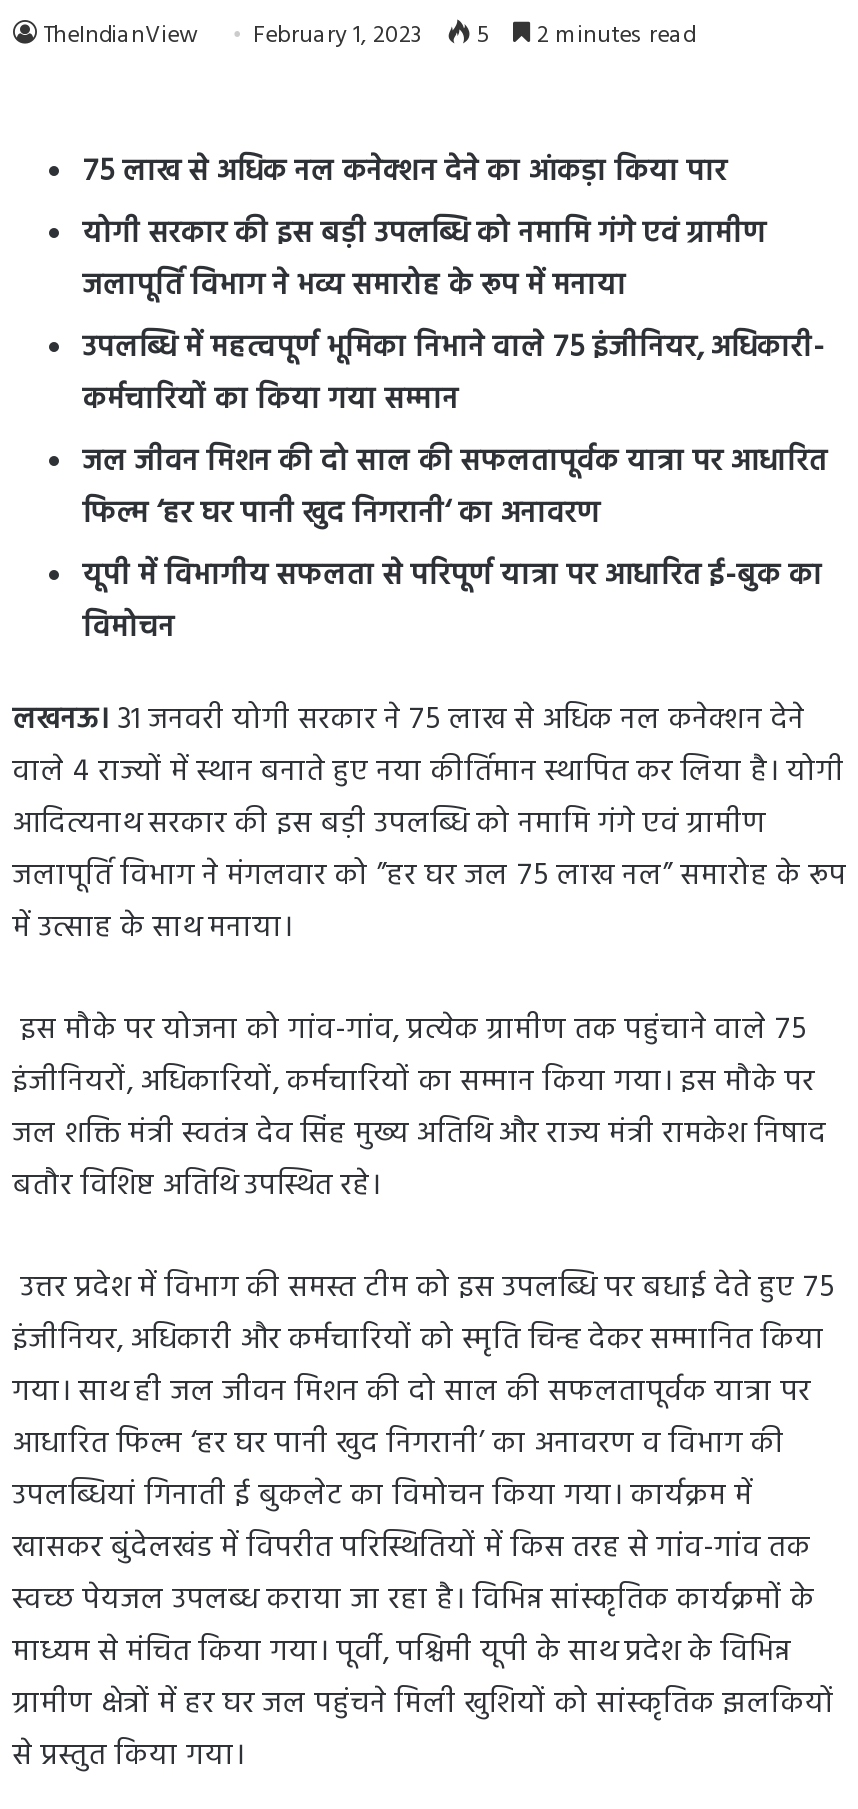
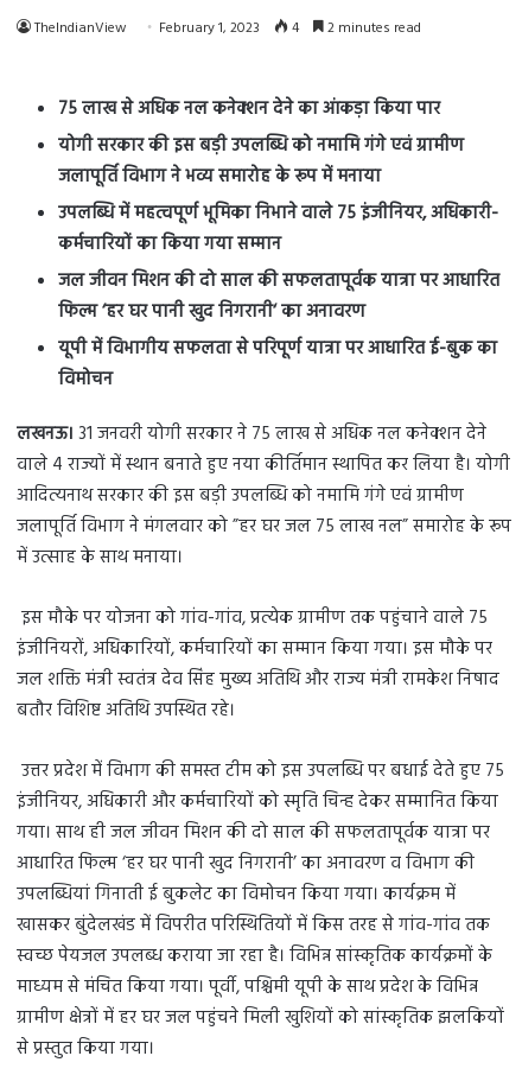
- TheIndianView February 1, 2023 5 2 minutes read
+ TheIndianView February 1, 2023 4 2 minutes read
